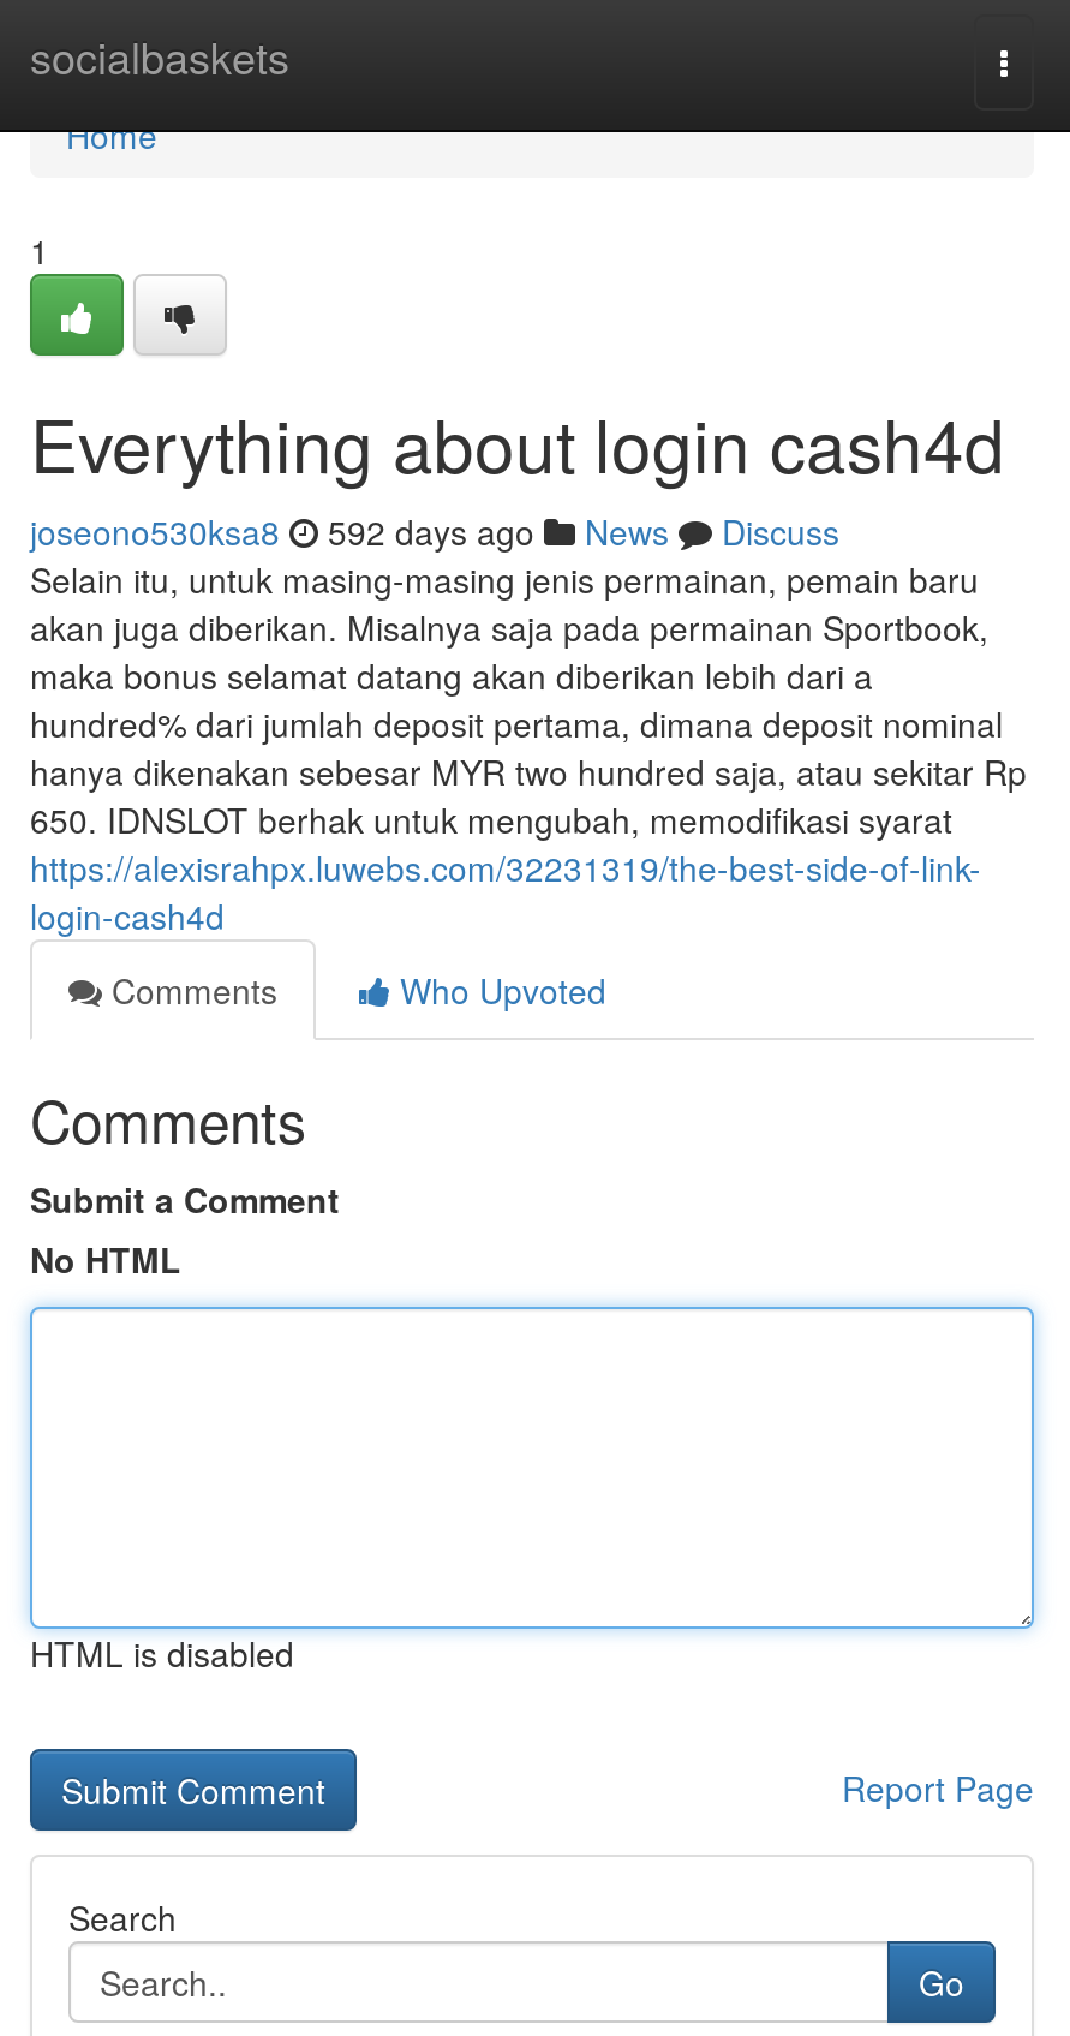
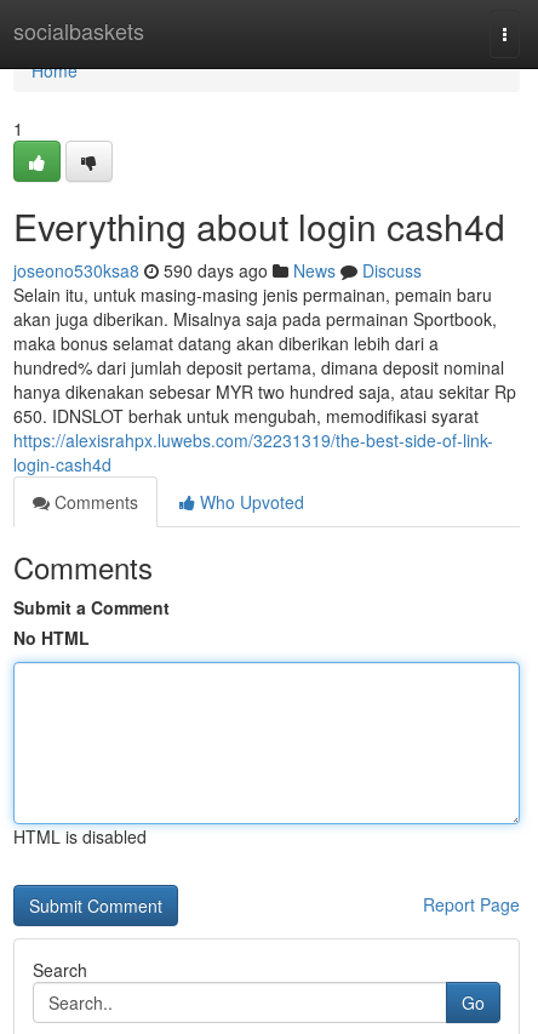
- joseono530ksa8 592 days ago News Discuss
+ joseono530ksa8 590 days ago News Discuss
